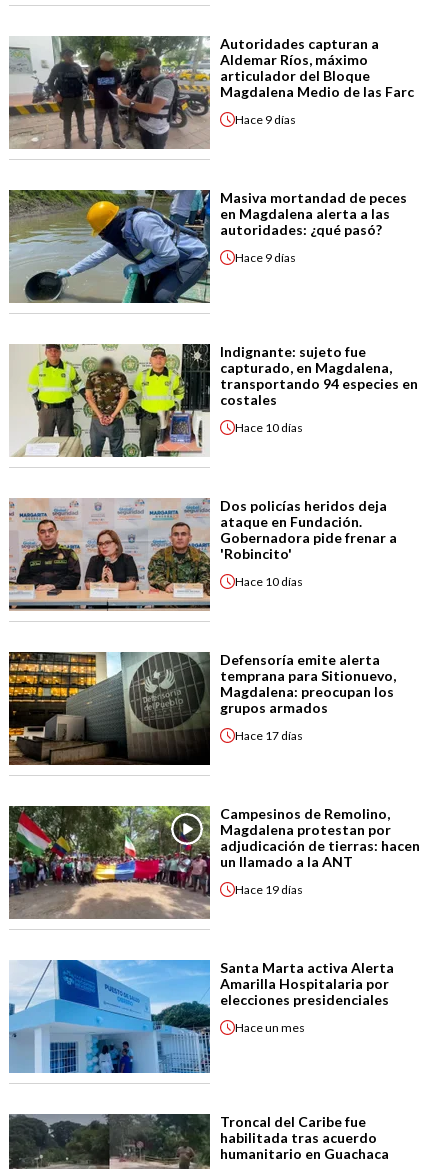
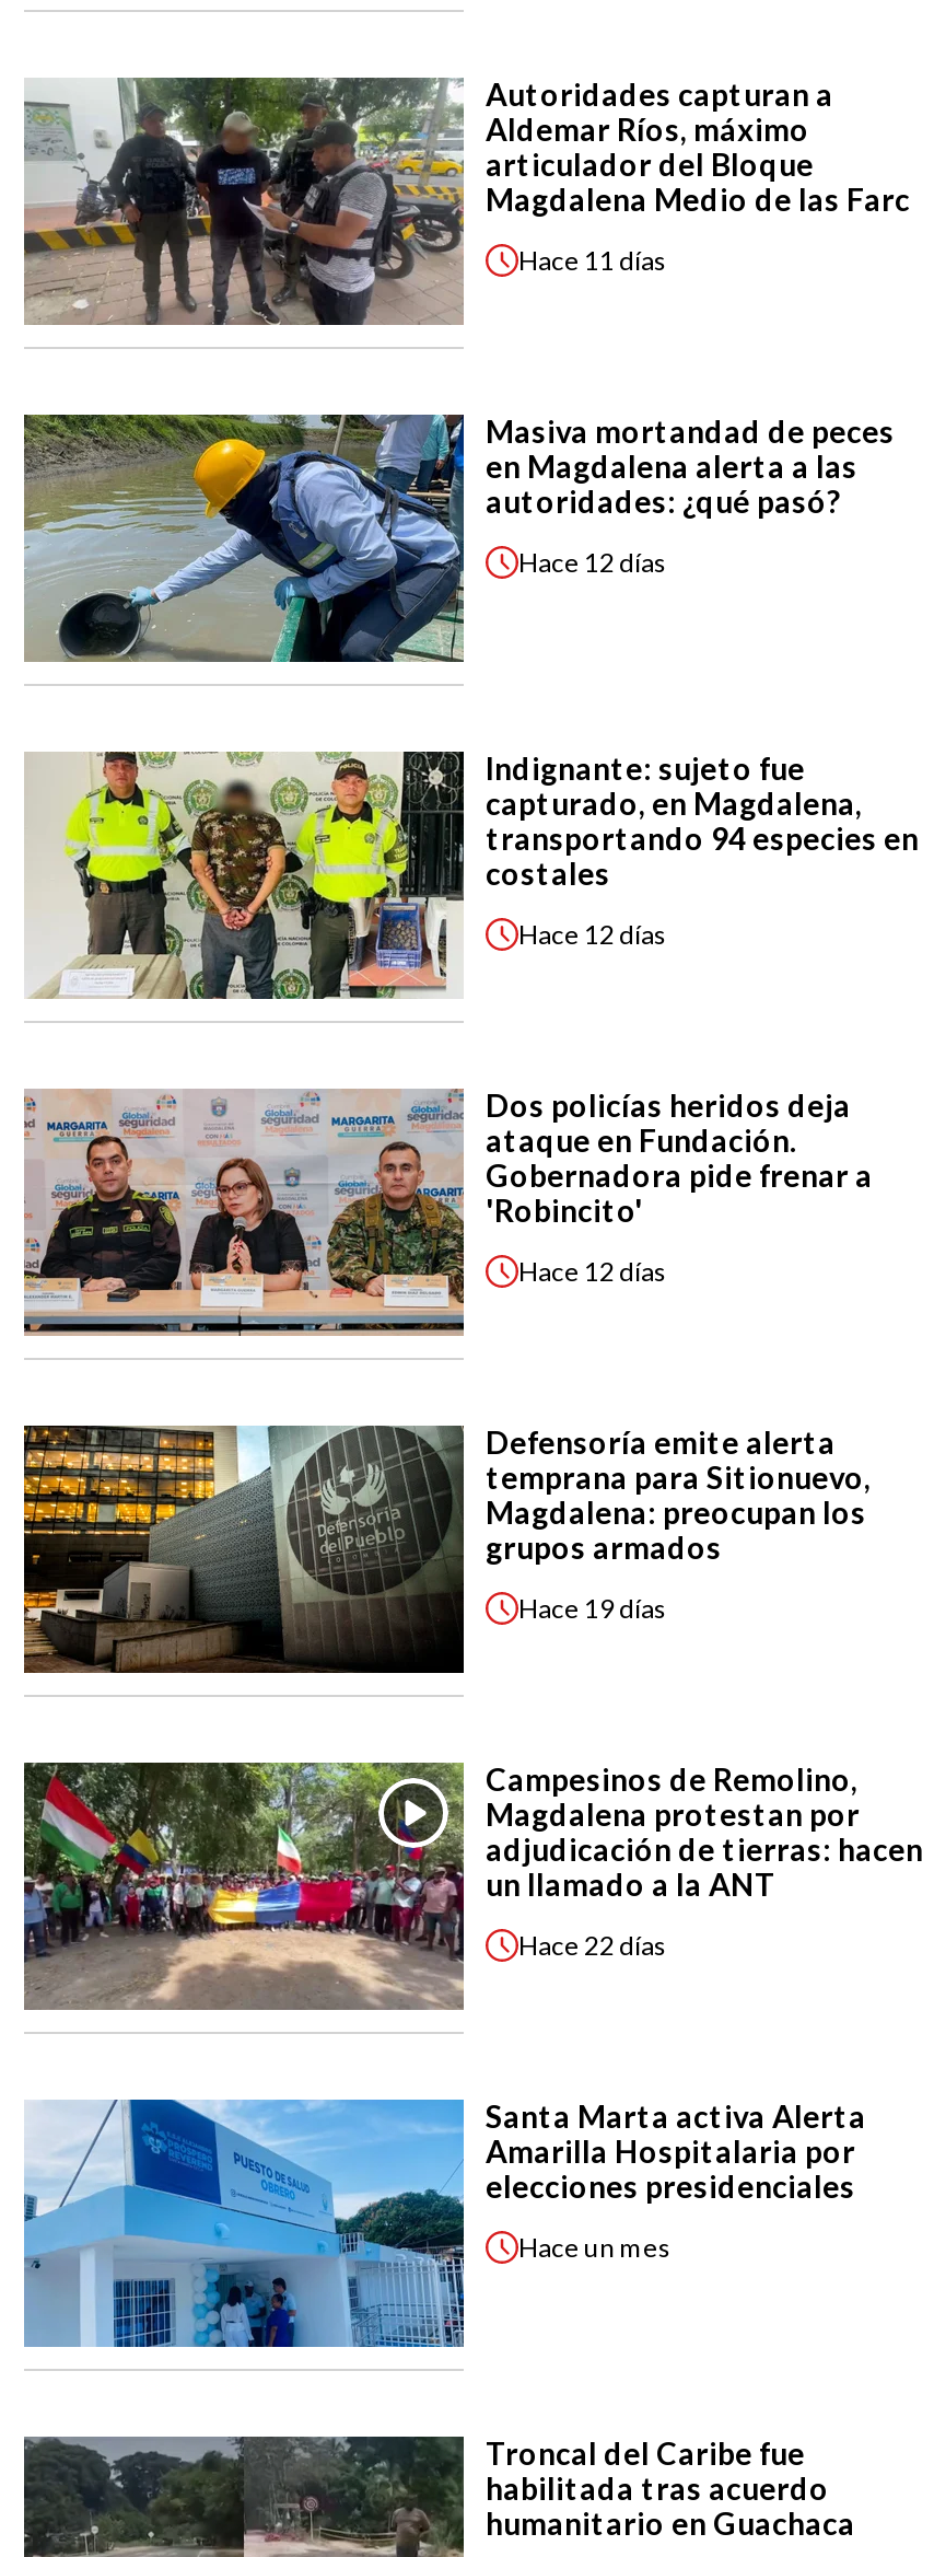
- Hace 9 días
+ Hace 11 días

- Hace 9 días
+ Hace 12 días

- Hace 10 días
+ Hace 12 días

- Hace 10 días
+ Hace 12 días

- Hace 17 días
+ Hace 19 días

- Hace 19 días
+ Hace 22 días
